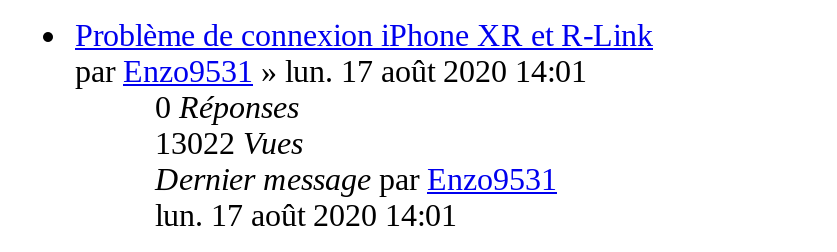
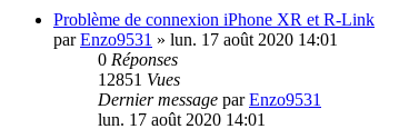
- 13022 Vues
+ 12851 Vues
